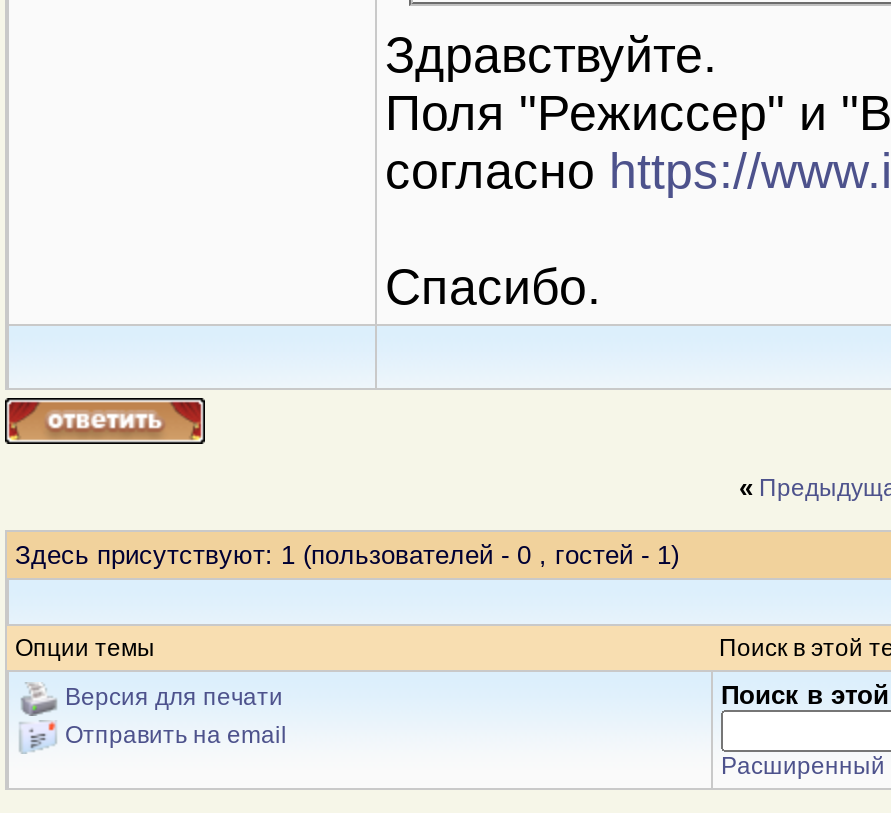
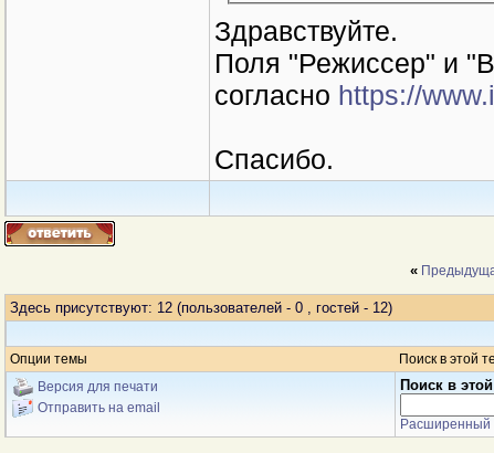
- Здесь присутствуют: 1 (пользователей - 0 , гостей - 1)
+ Здесь присутствуют: 12 (пользователей - 0 , гостей - 12)
